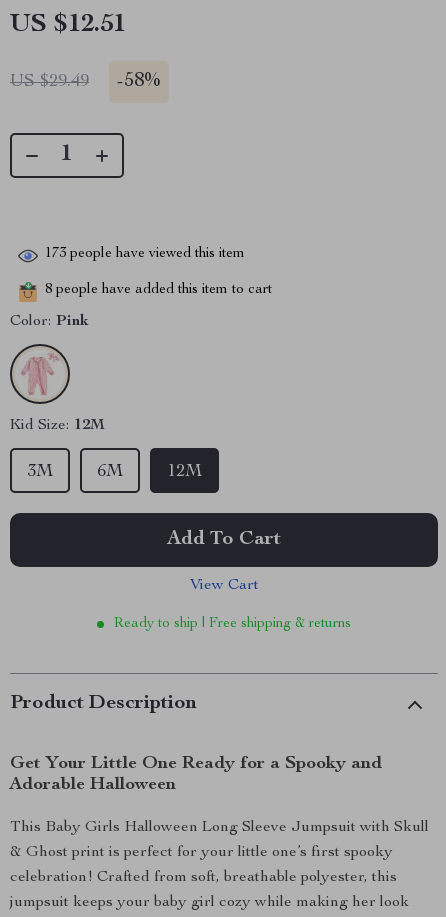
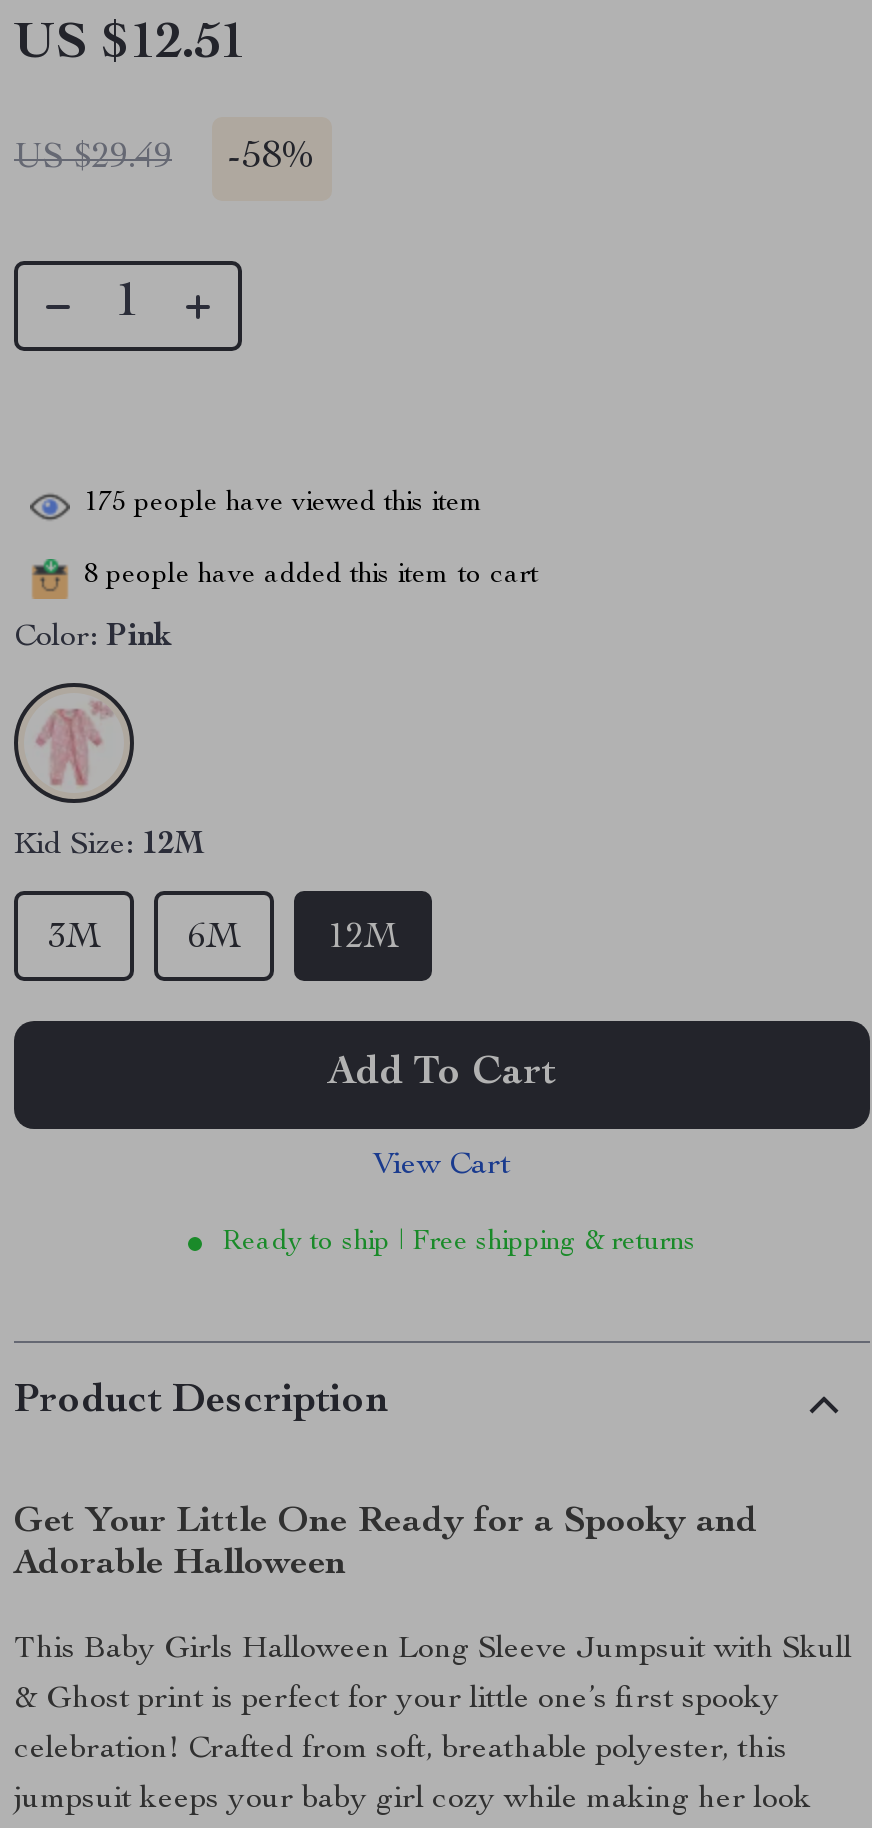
- 173 people have viewed this item
+ 175 people have viewed this item
